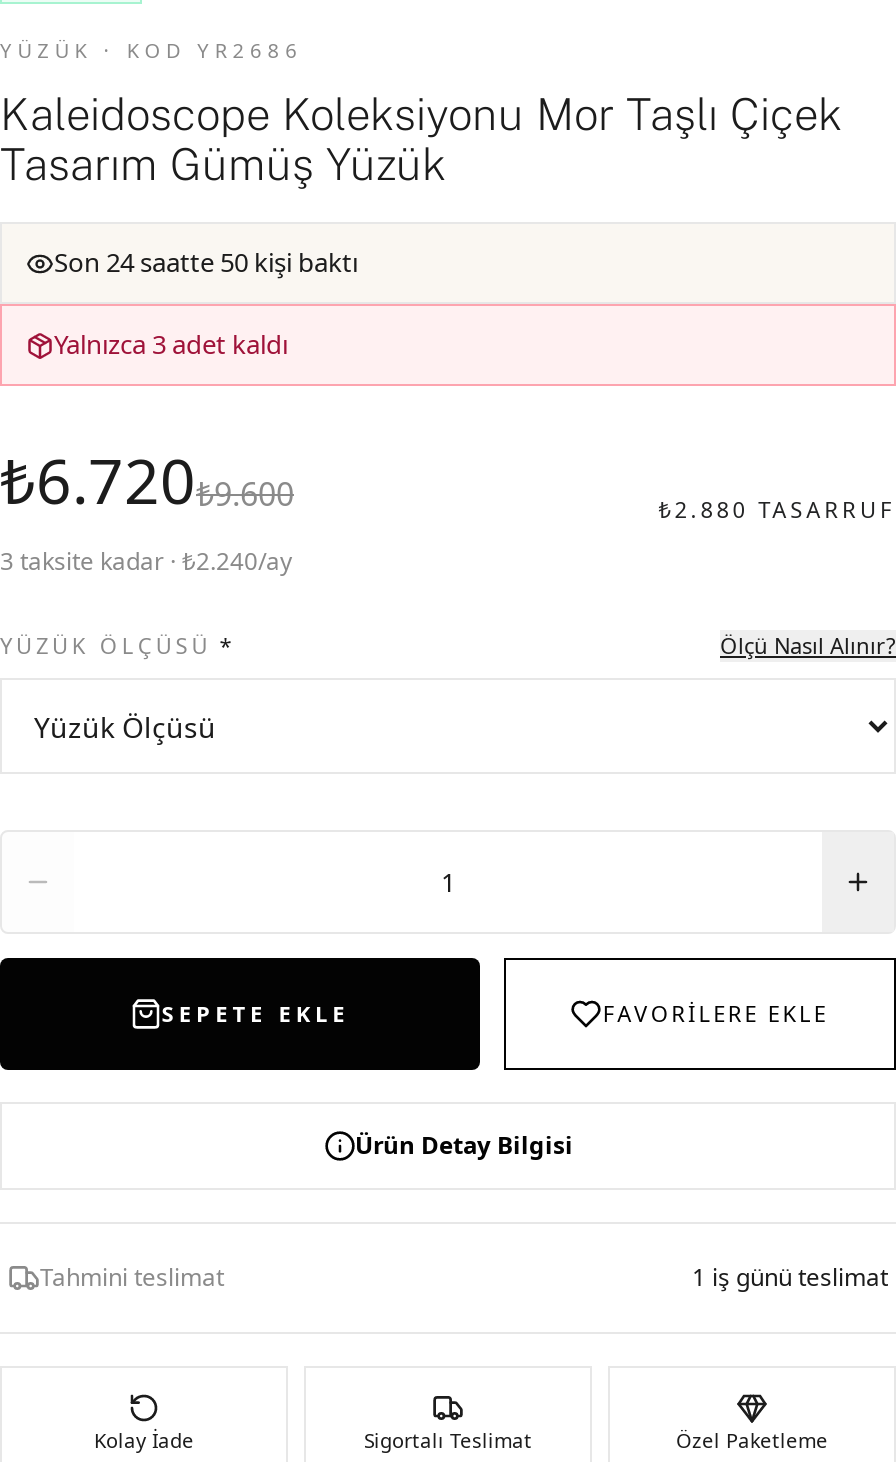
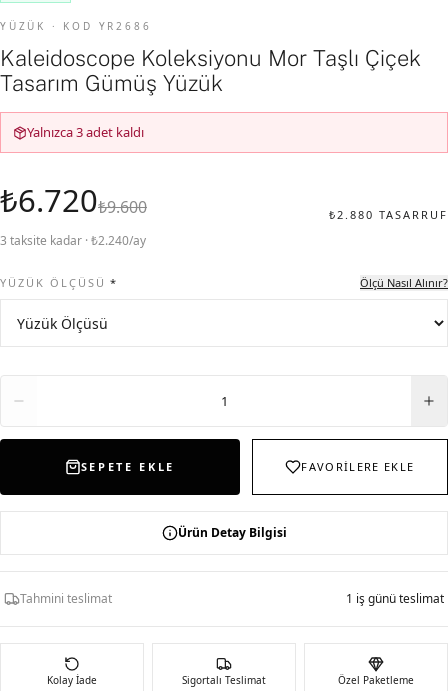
- Son 24 saatte 50 kişi baktı
